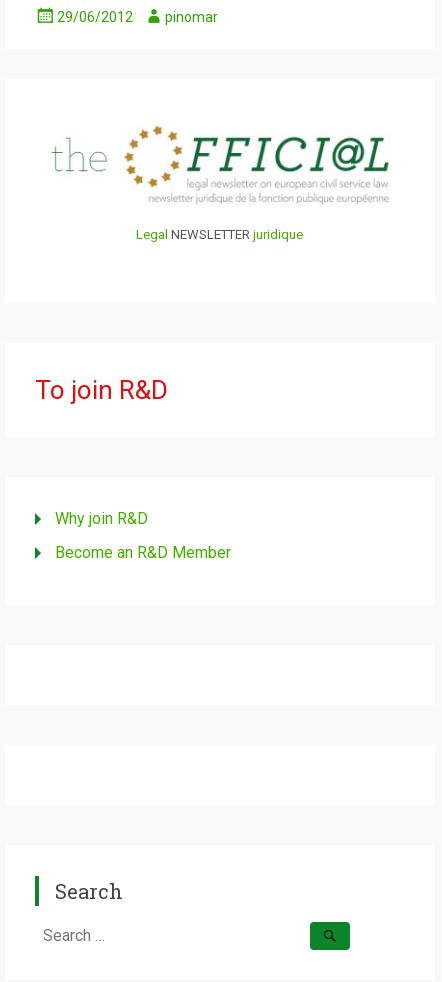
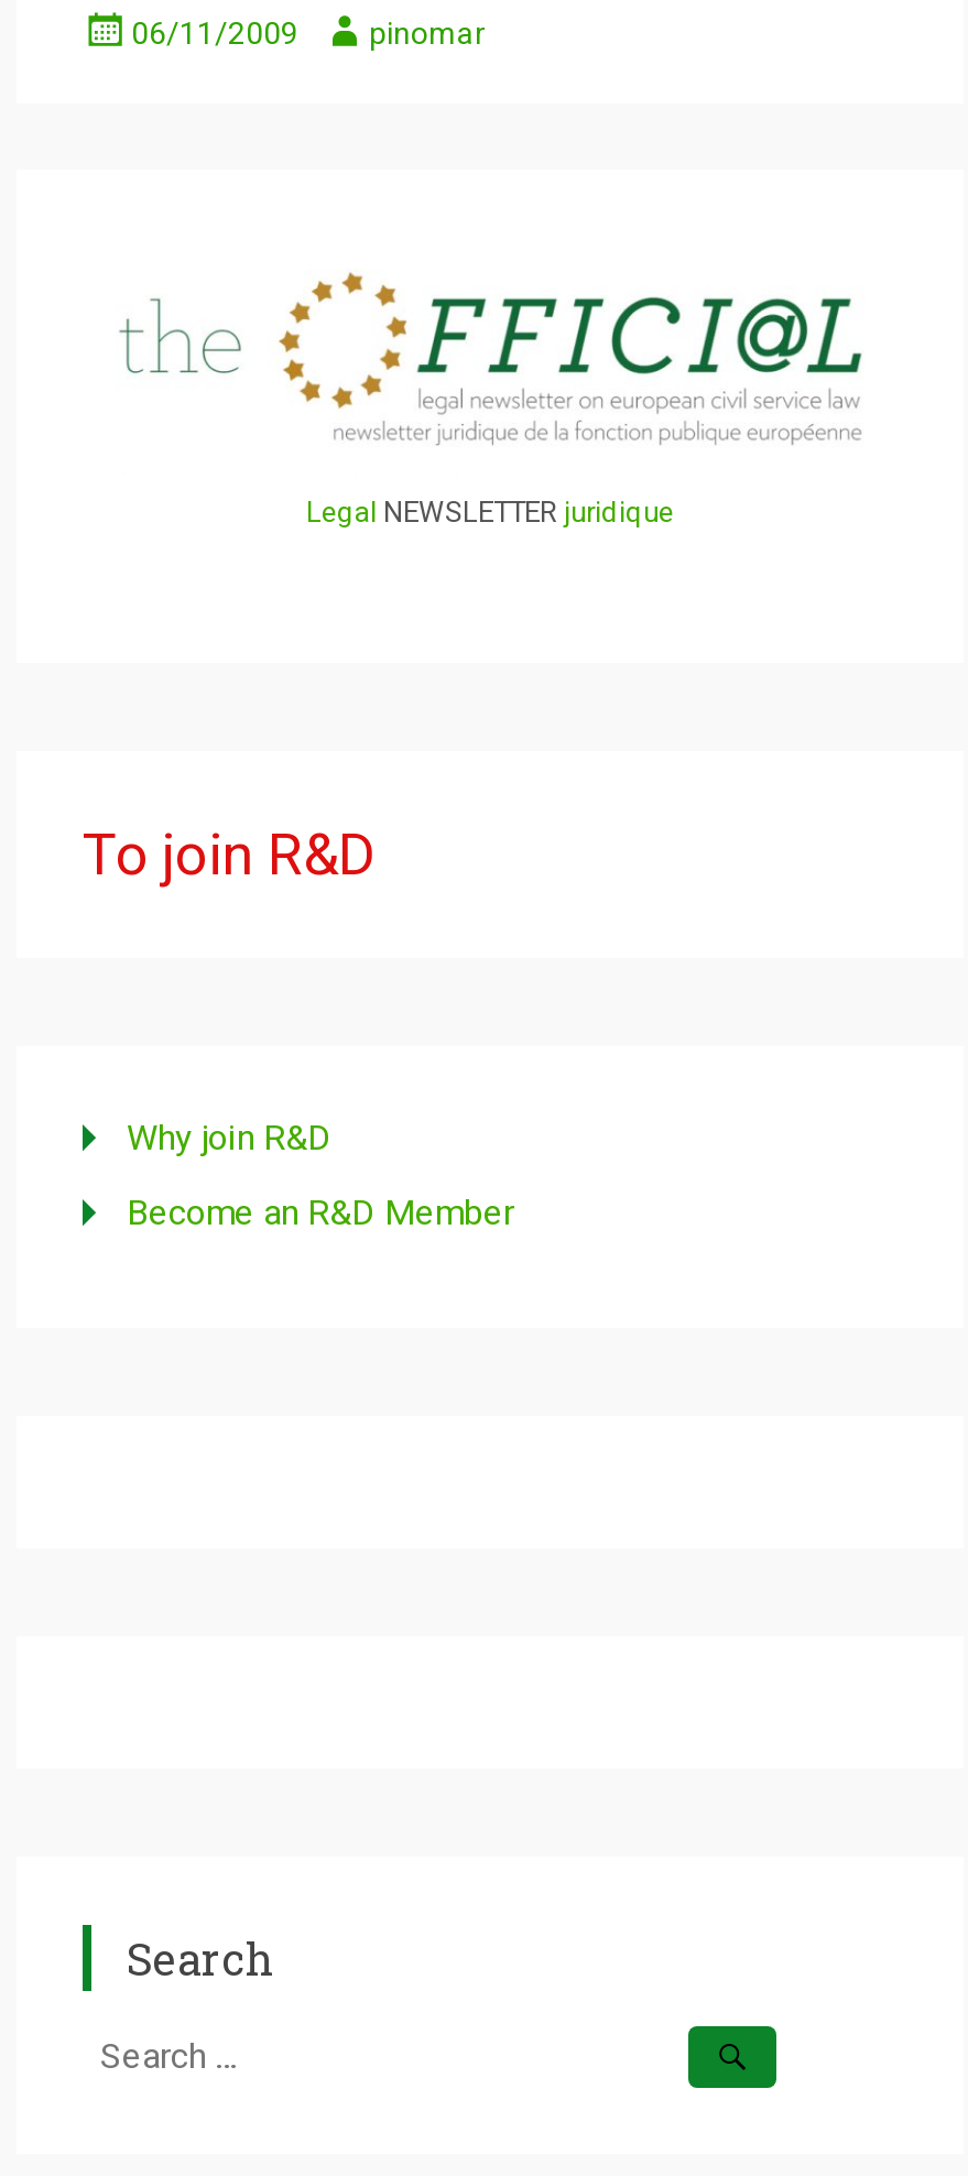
- 29/06/2012 pinomar
+ 06/11/2009 pinomar
